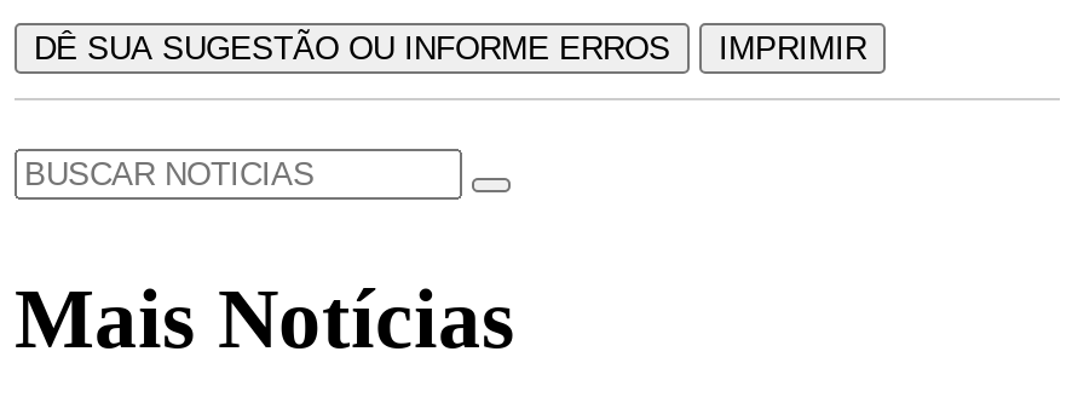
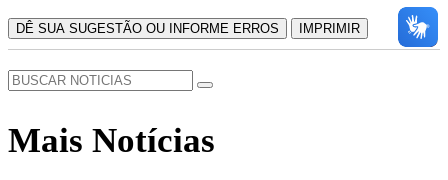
+ [image]
